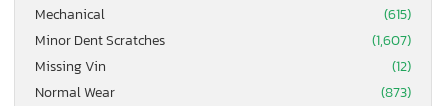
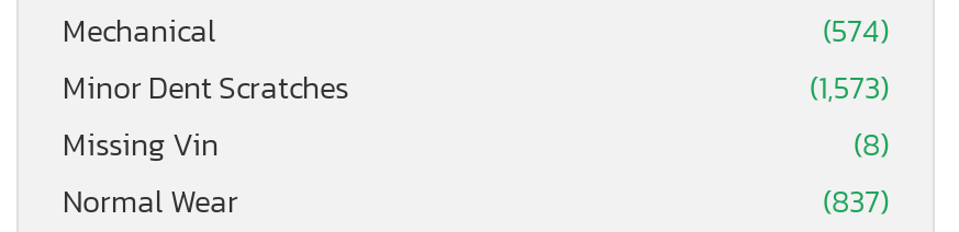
- (615)
+ (574)

- (1,607)
+ (1,573)

- (12)
+ (8)

- (873)
+ (837)
